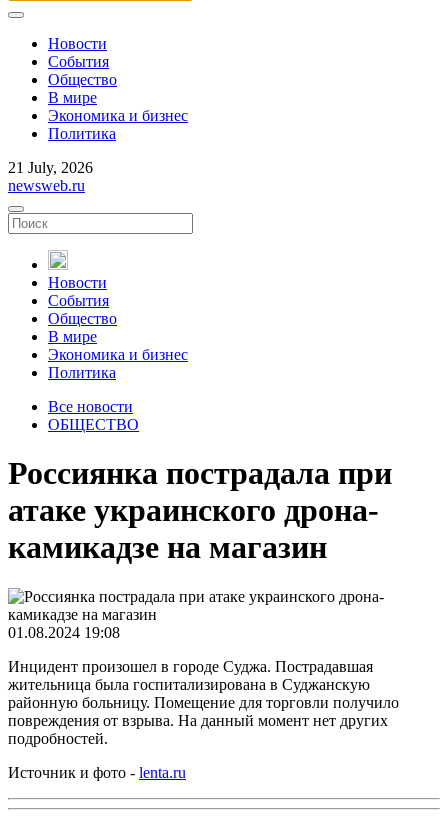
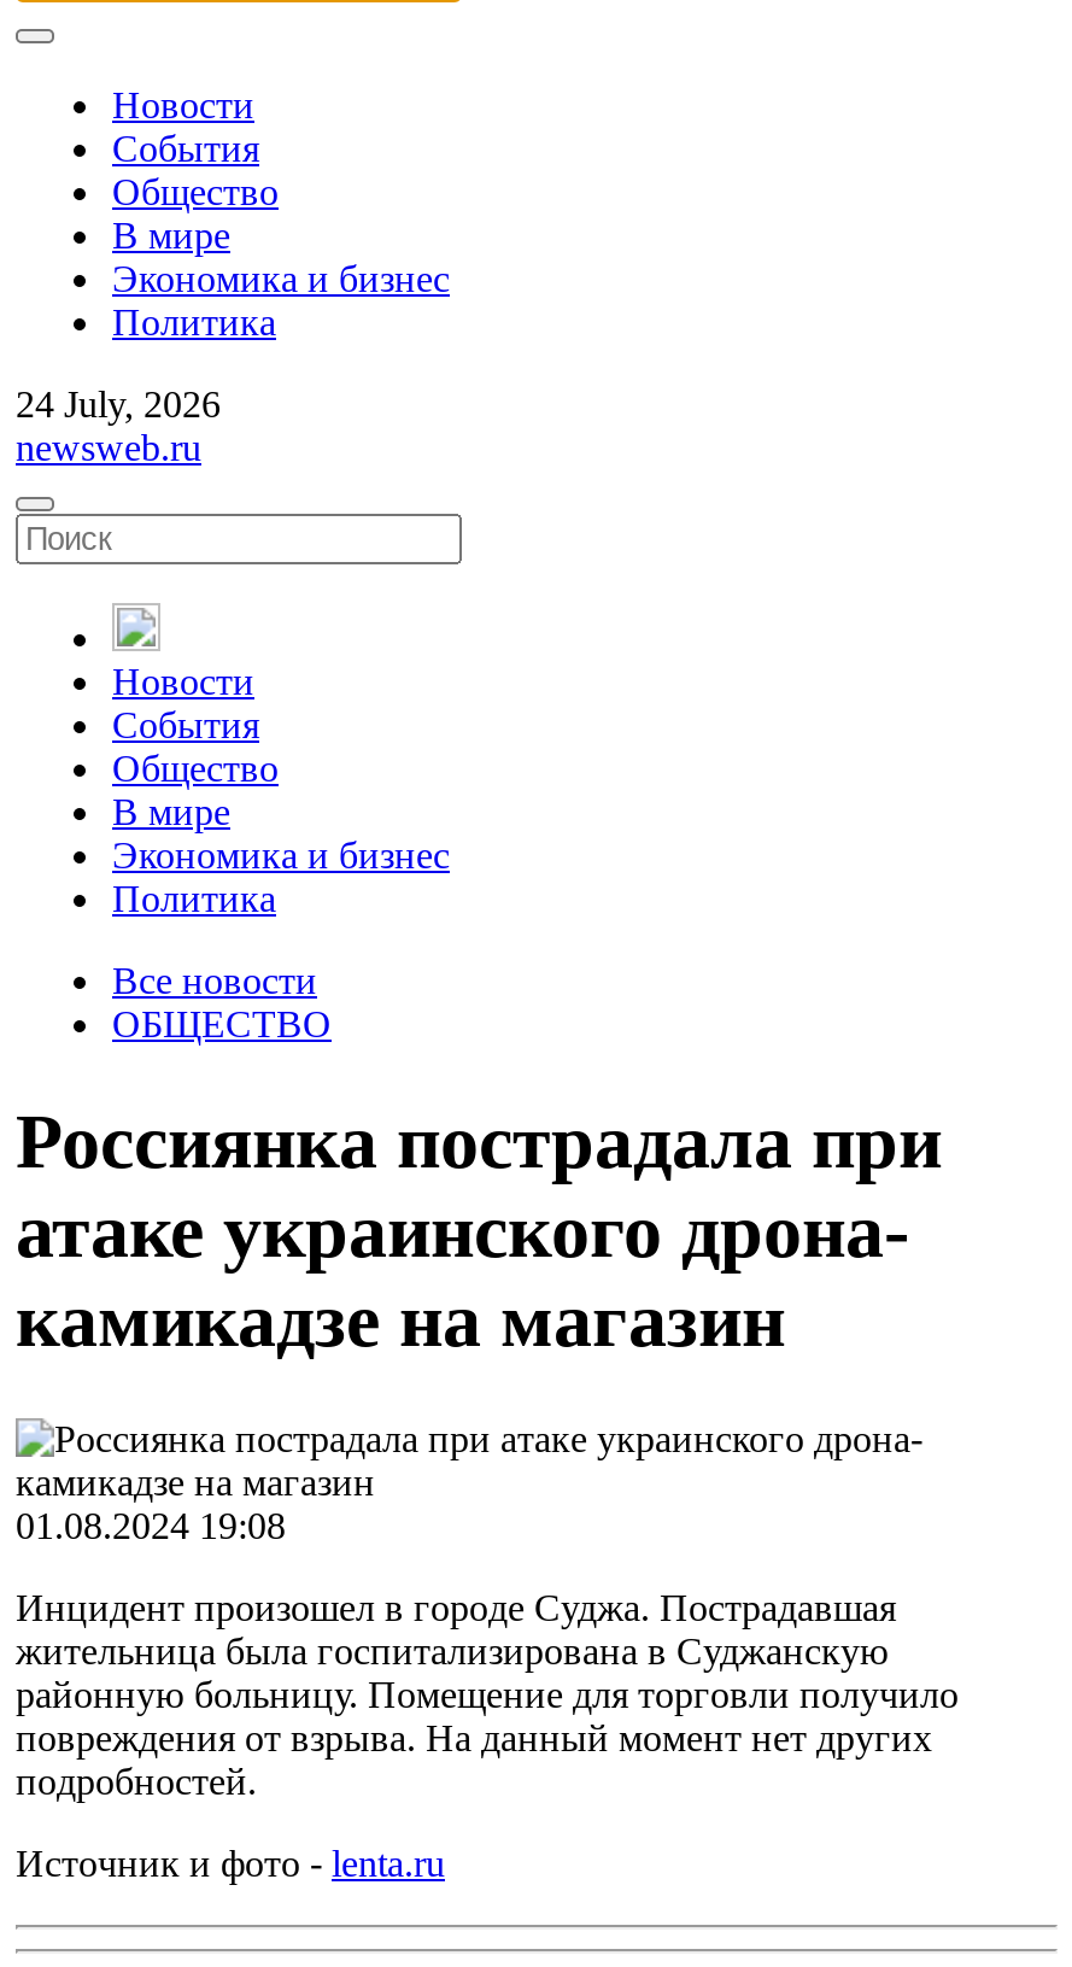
- 21 July, 2026
+ 24 July, 2026
